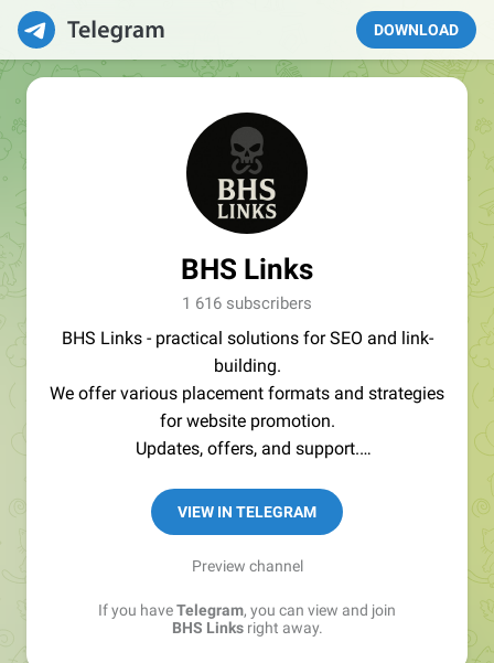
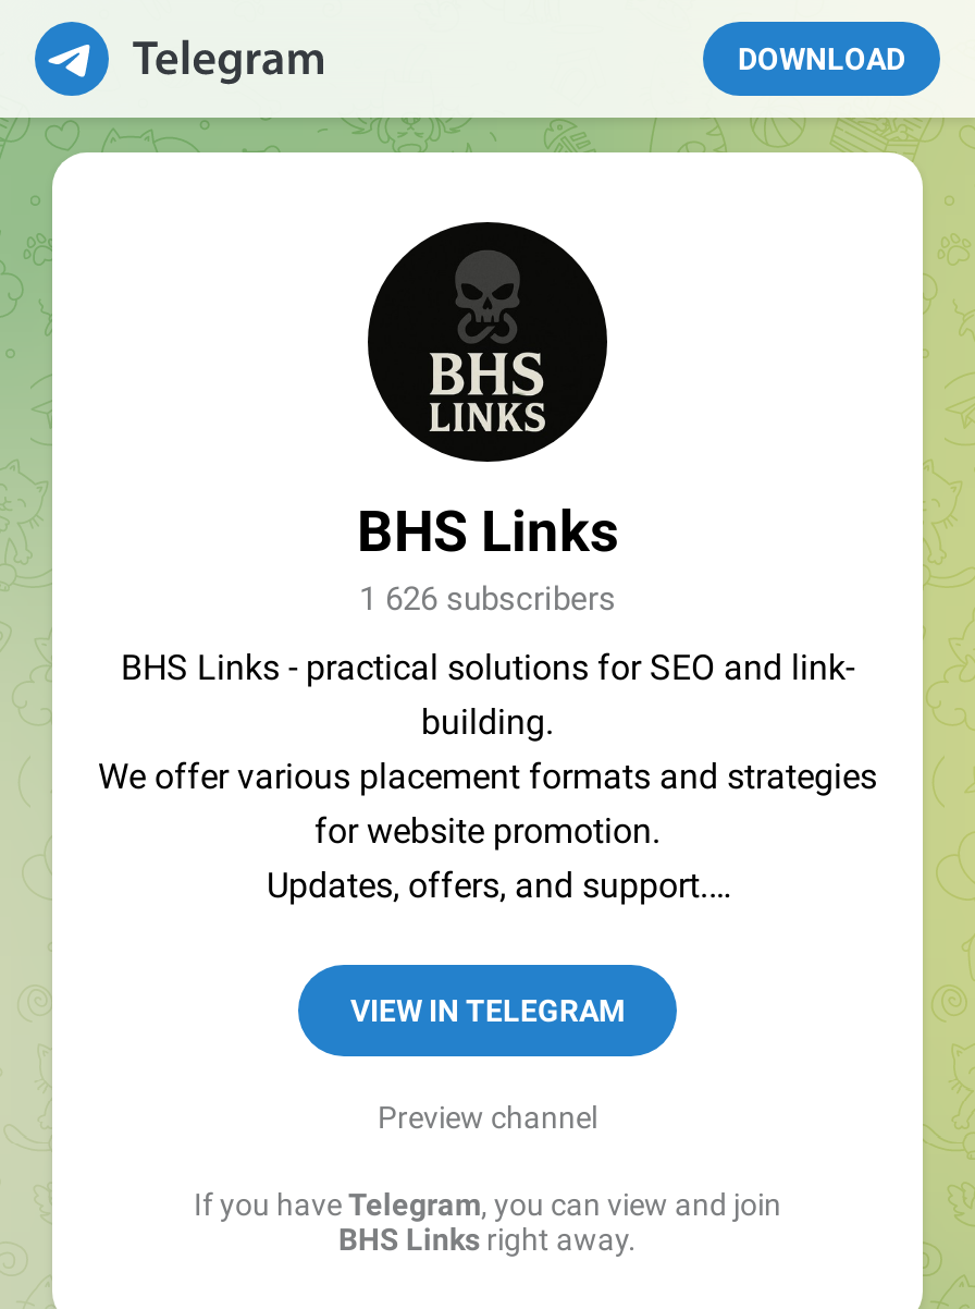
- 1 616 subscribers
+ 1 626 subscribers
